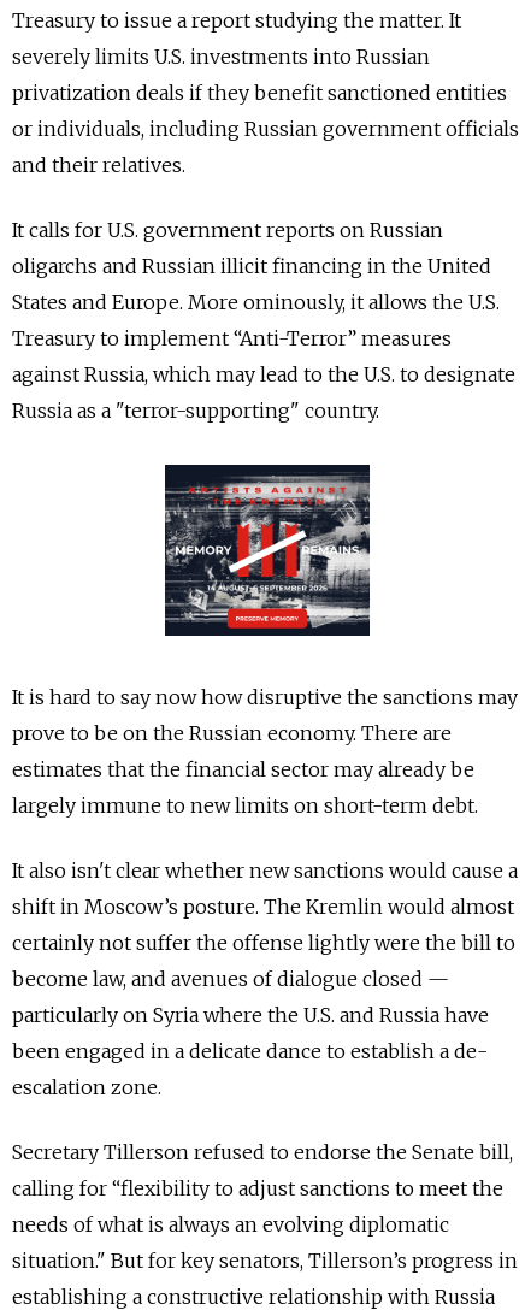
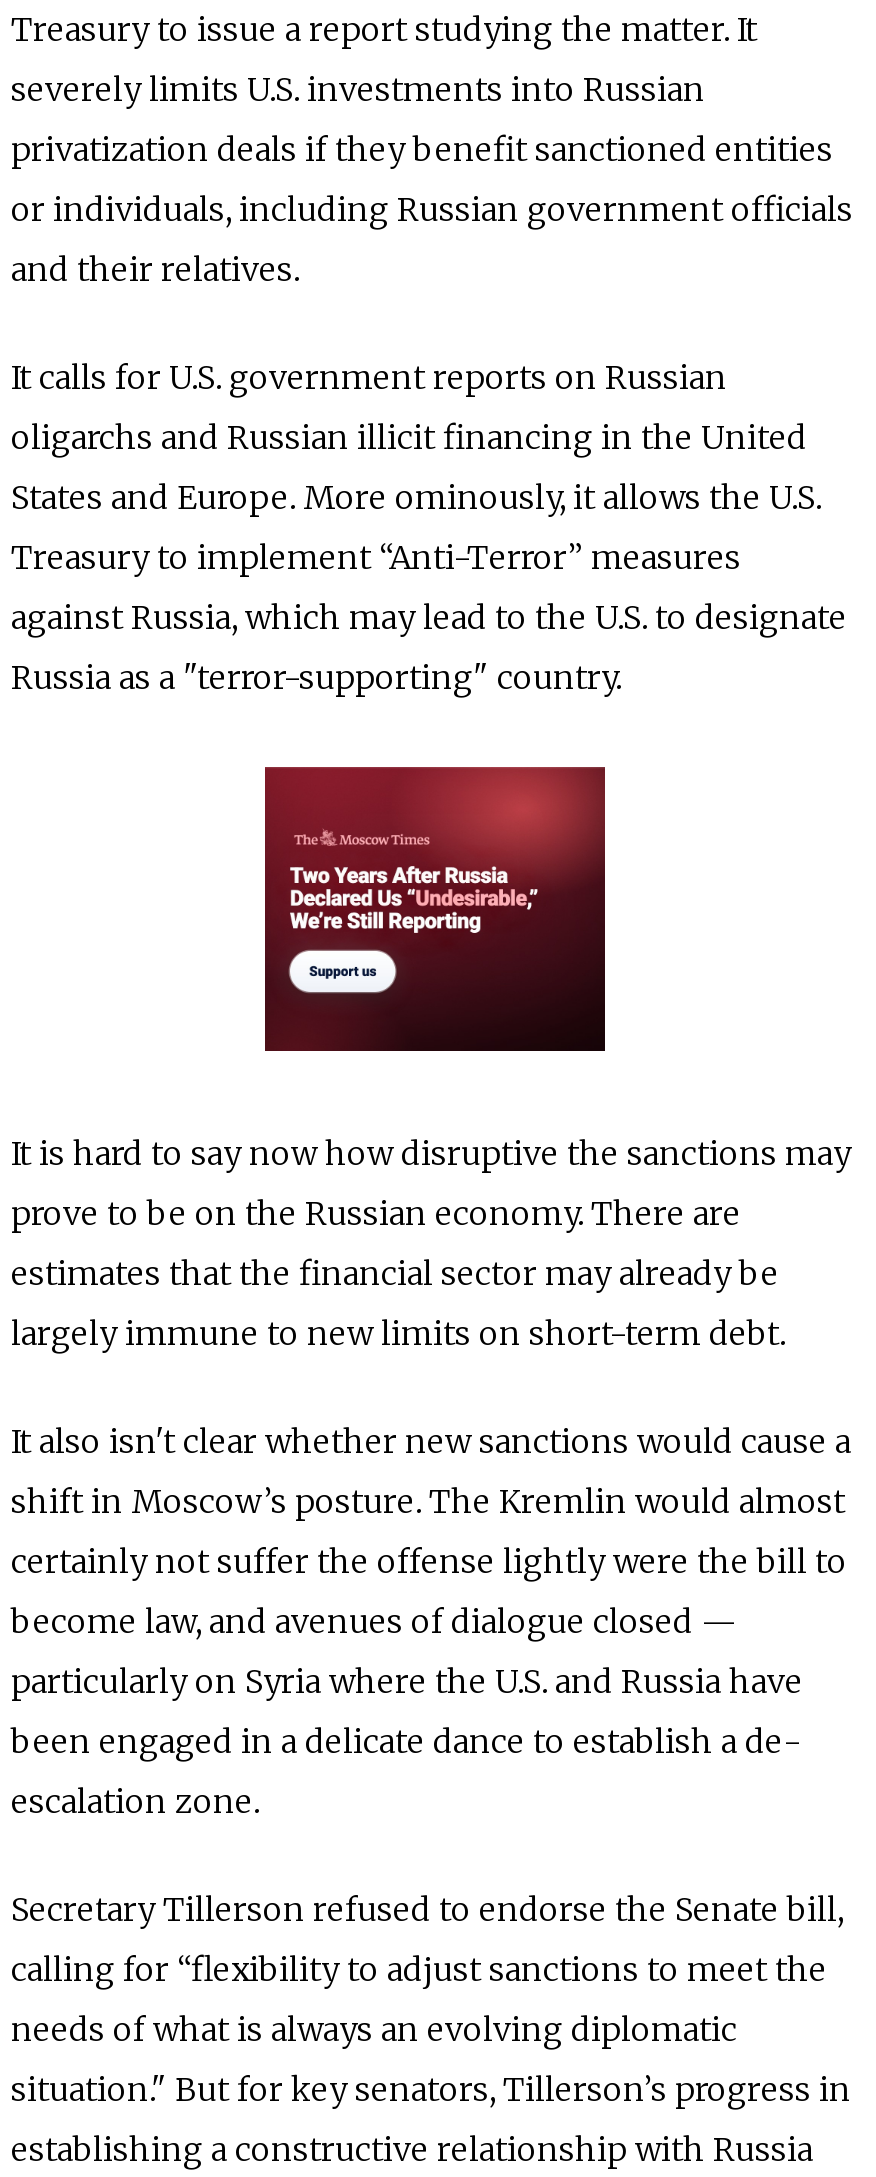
- [image]
+ [image]
